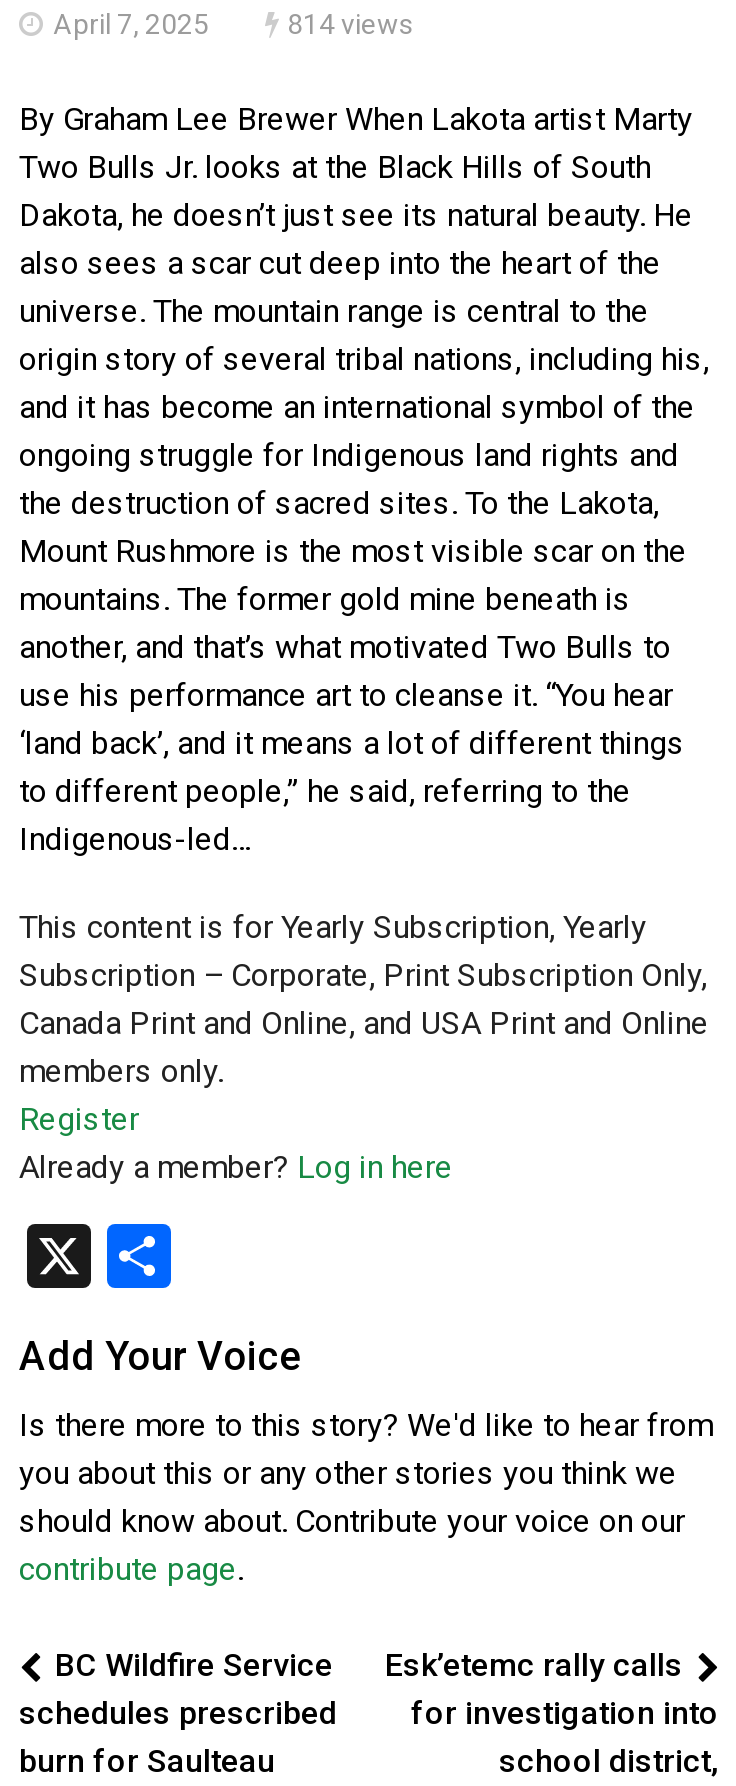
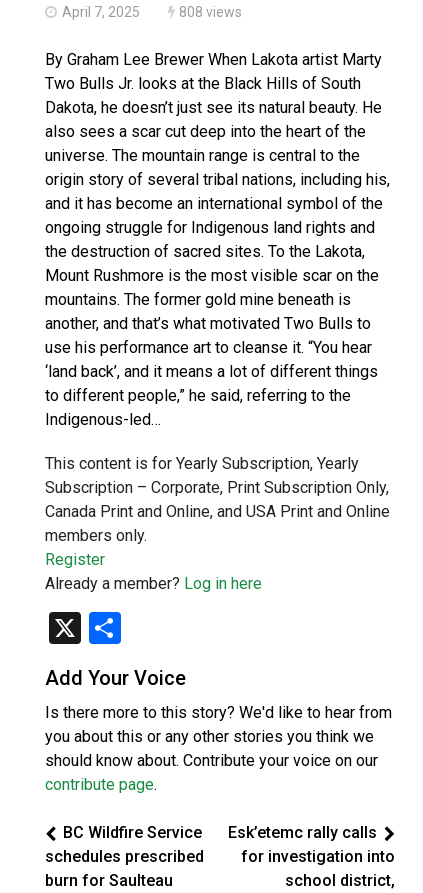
- 814 views
+ 808 views
